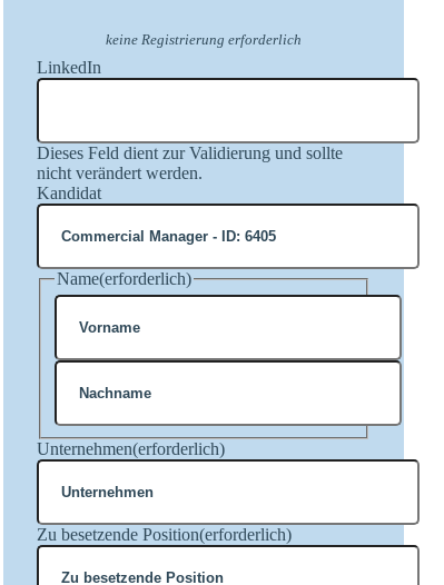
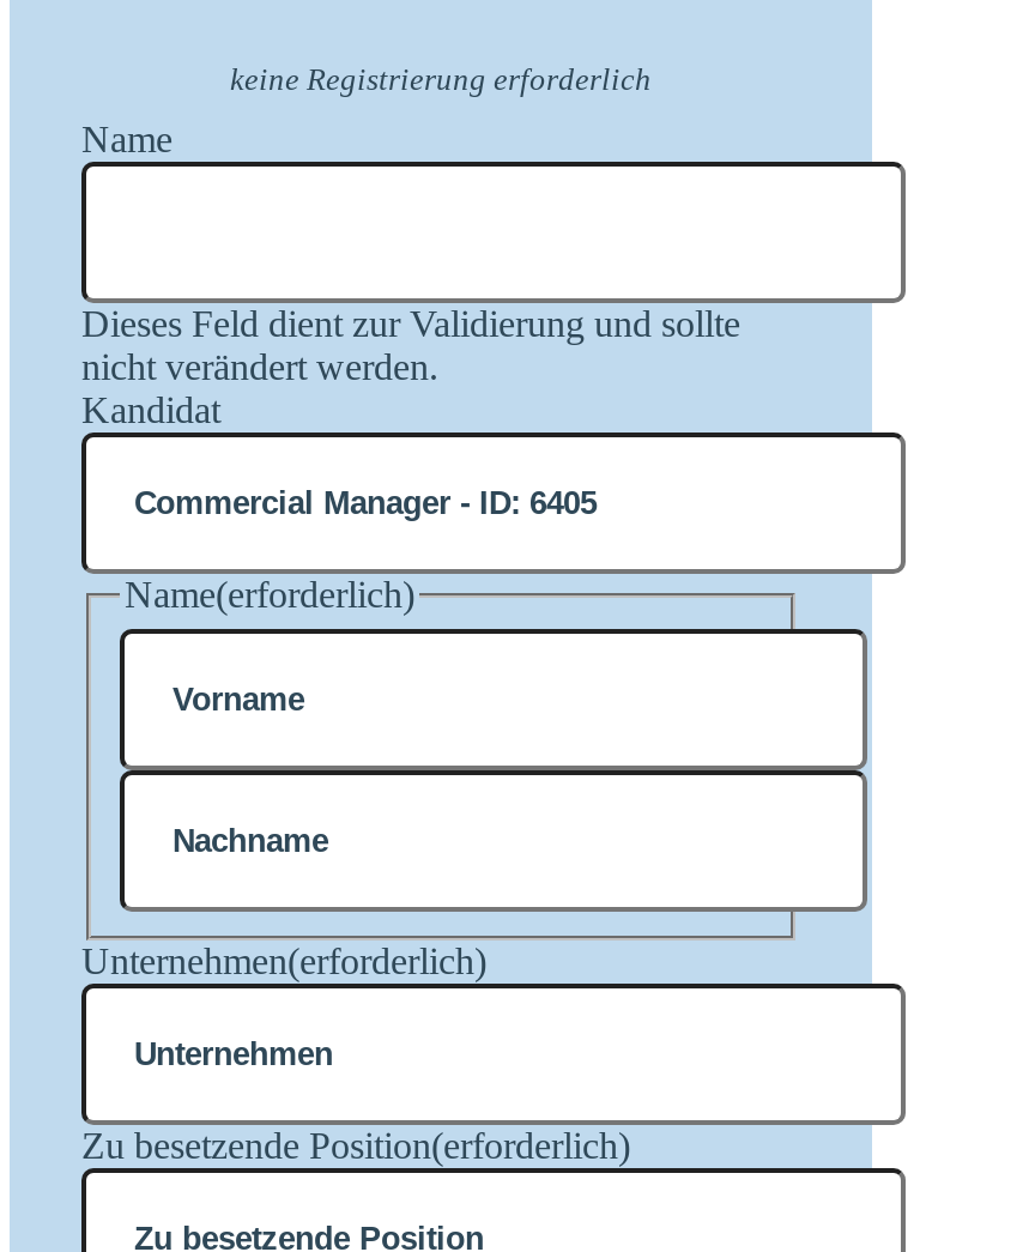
- LinkedIn
+ Name
